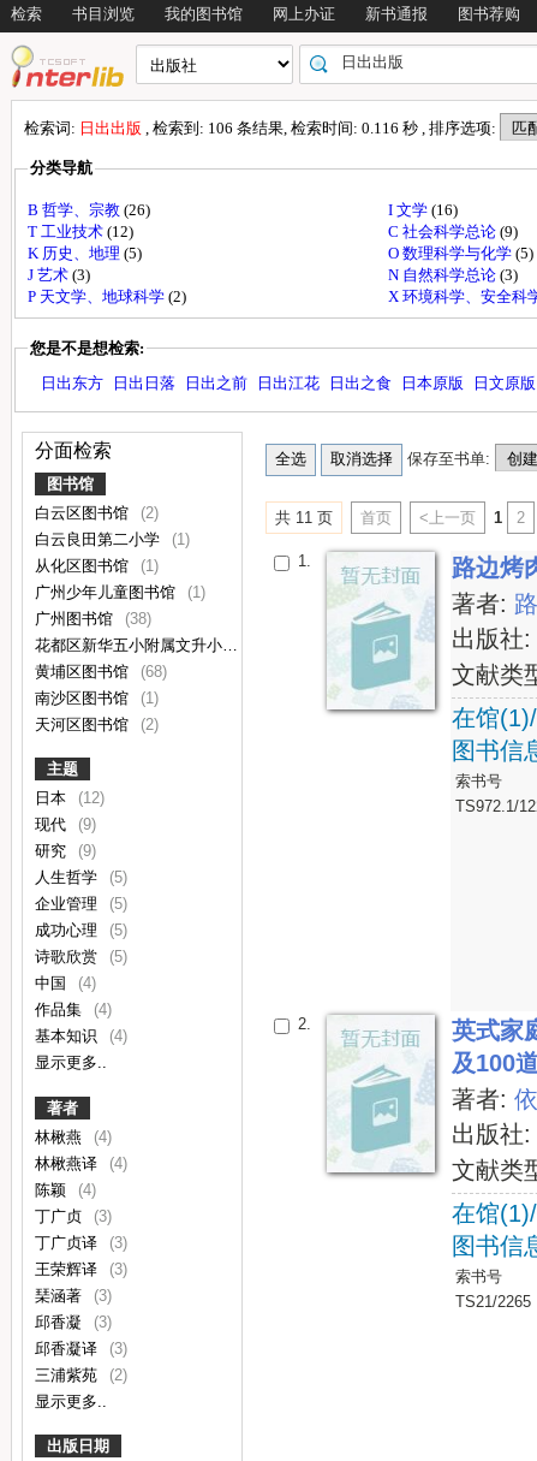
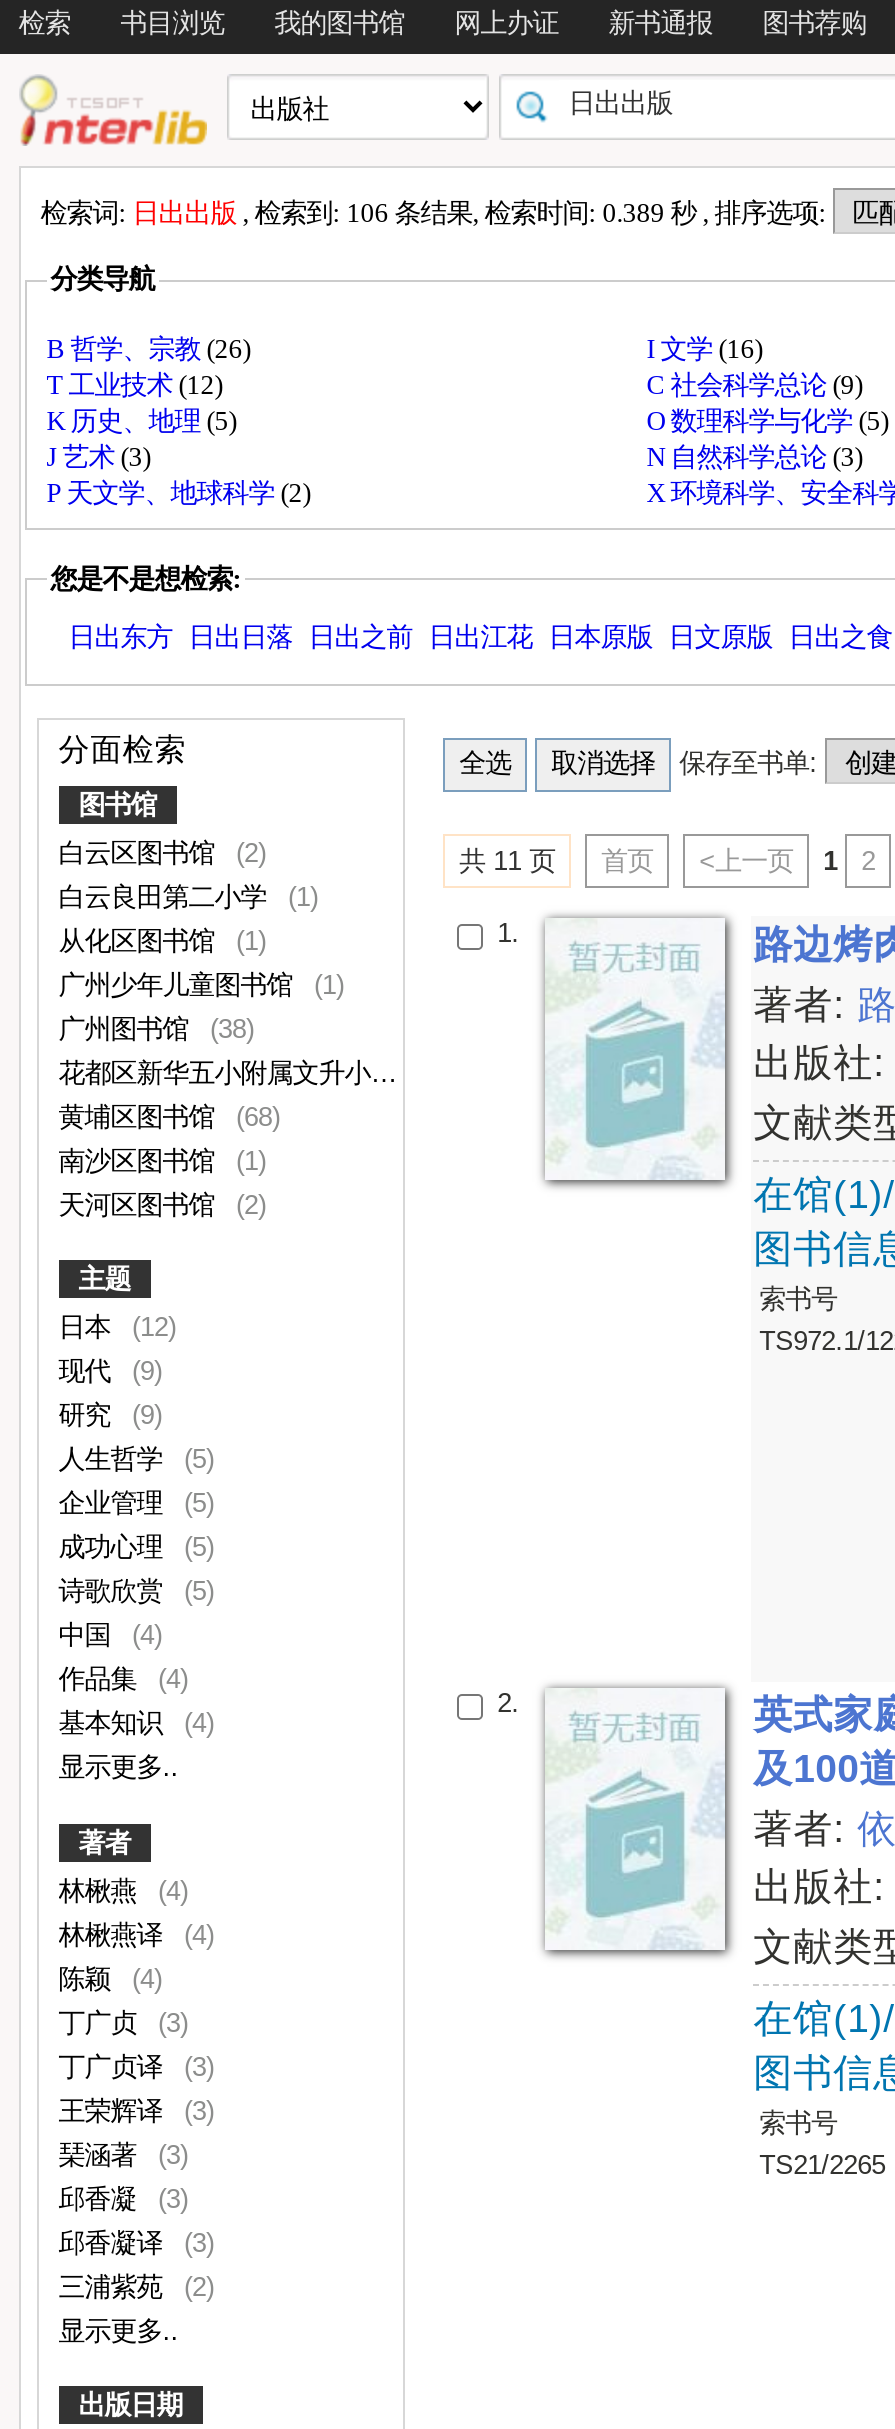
- 检索词:日出出版, 检索到: 106 条结果, 检索时间: 0.116 秒 , 排序选项:
+ 检索词:日出出版, 检索到: 106 条结果, 检索时间: 0.389 秒 , 排序选项:

- 日出东方 日出日落 日出之前 日出江花 日出之食 日本原版 日文原版
+ 日出东方 日出日落 日出之前 日出江花 日本原版 日文原版 日出之食
